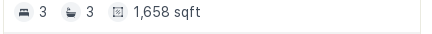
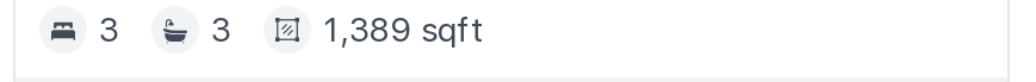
- 1,658 sqft
+ 1,389 sqft
